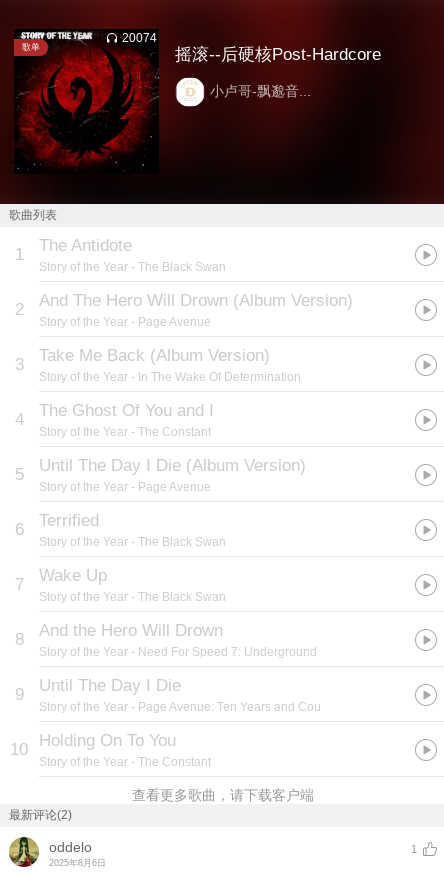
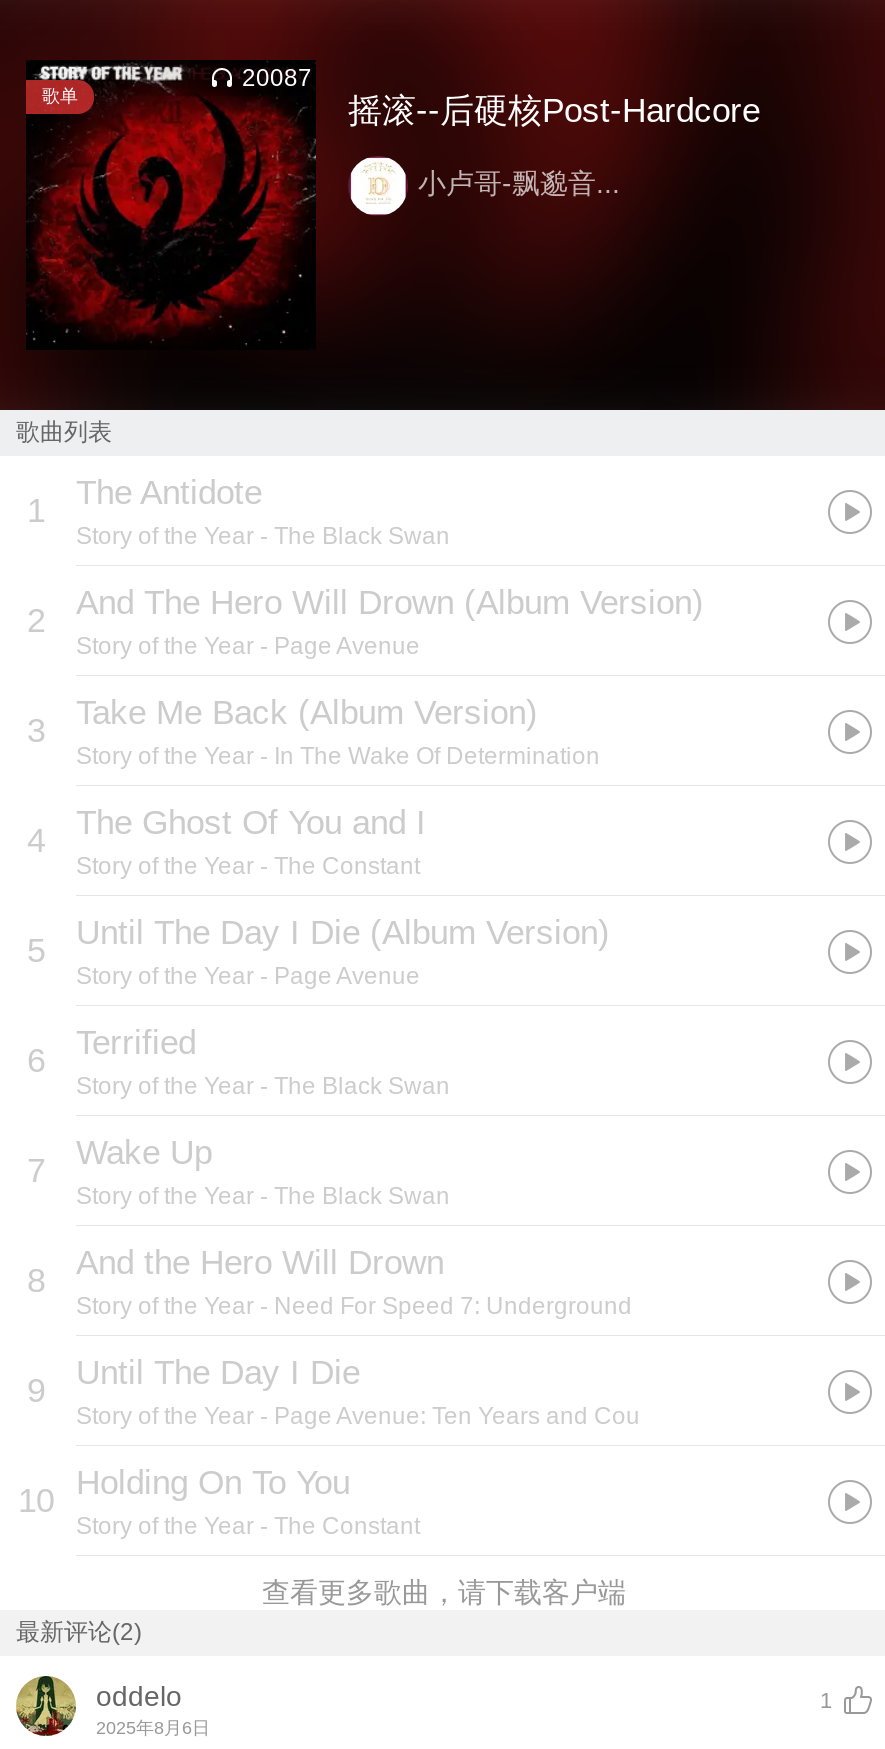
- 20074
+ 20087
